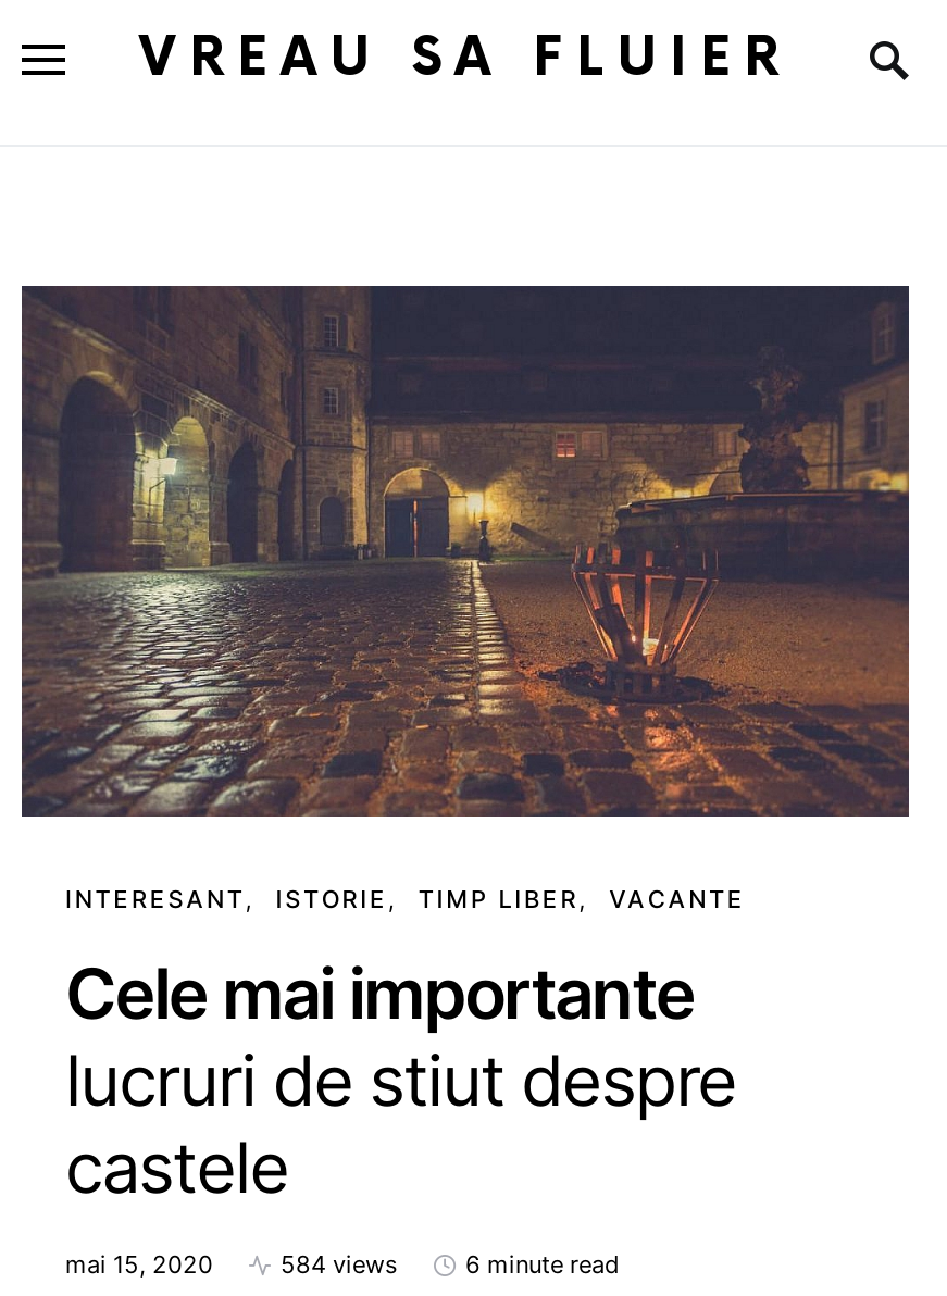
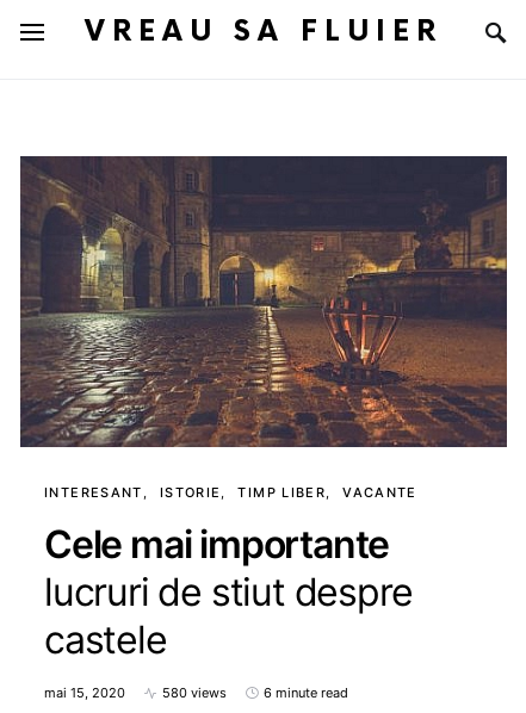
- 584 views
+ 580 views
